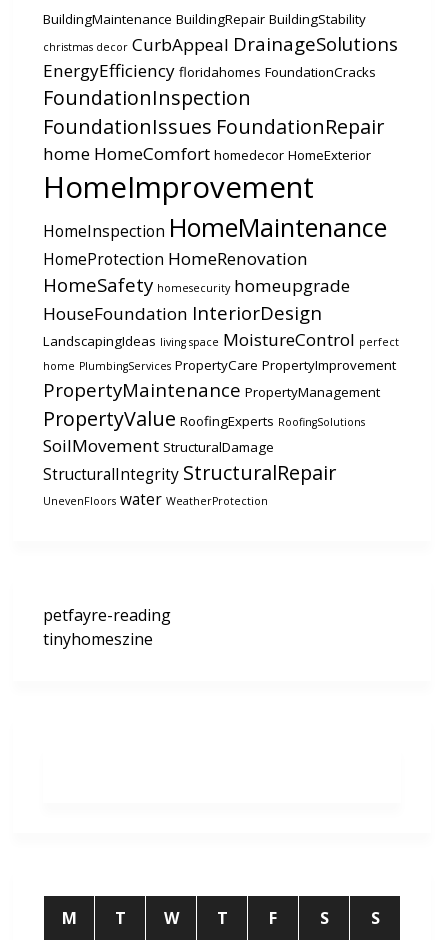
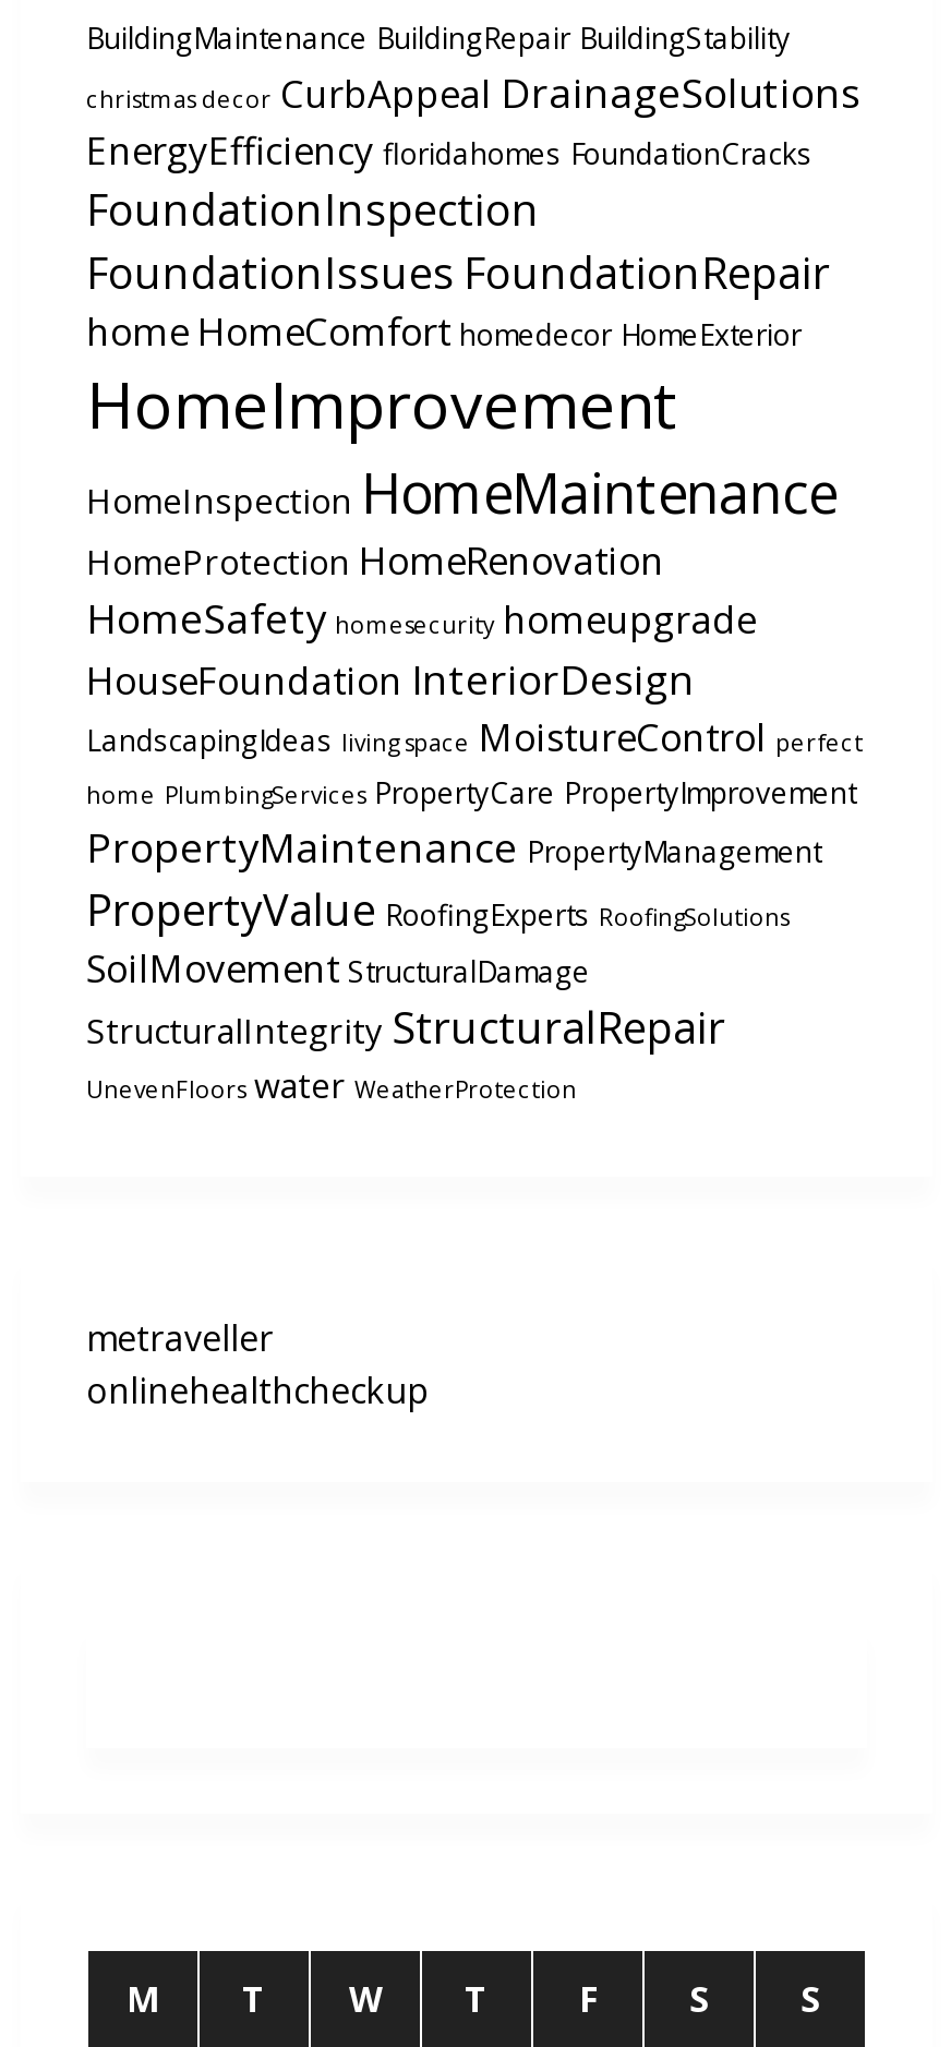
- petfayre-reading
- tinyhomeszine
+ metraveller
+ onlinehealthcheckup
